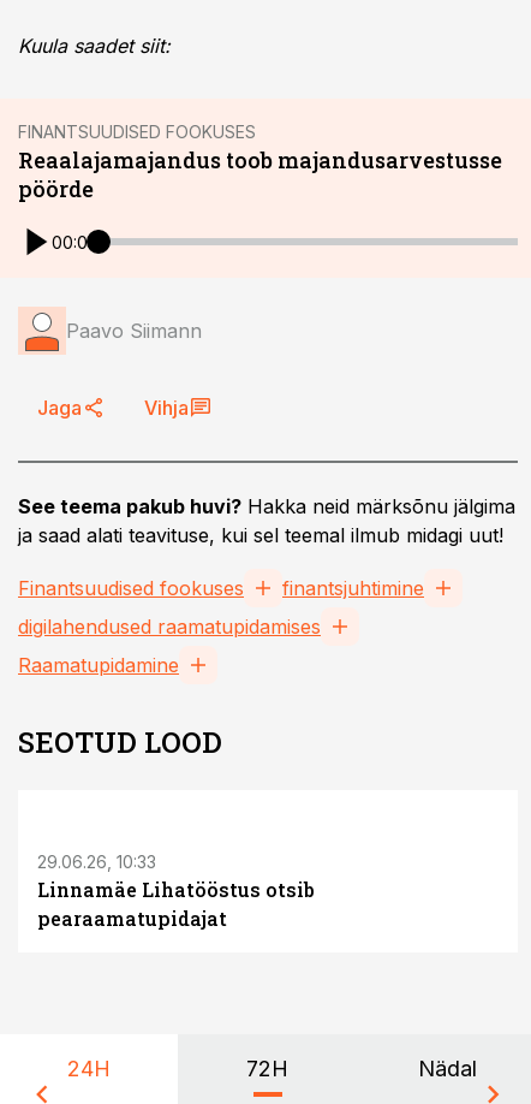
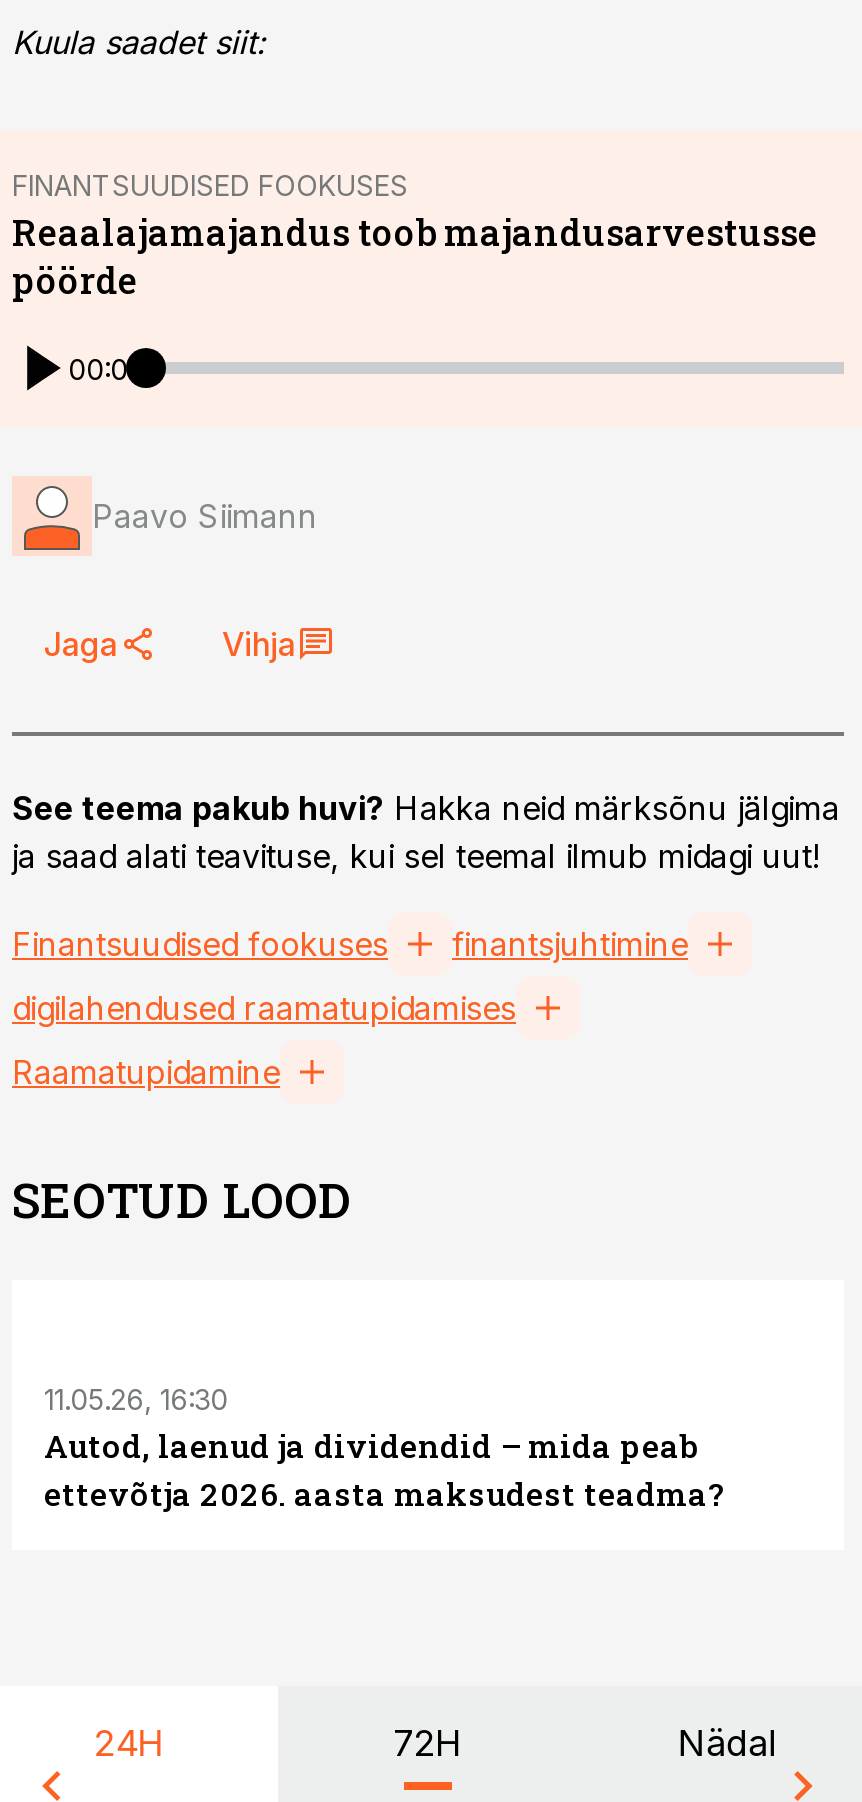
- 29.06.26, 10:33
- Linnamäe Lihatööstus otsib
- pearaamatupidajat
+ 11.05.26, 16:30
+ Autod, laenud ja dividendid – mida peab
+ ettevõtja 2026. aasta maksudest teadma?
